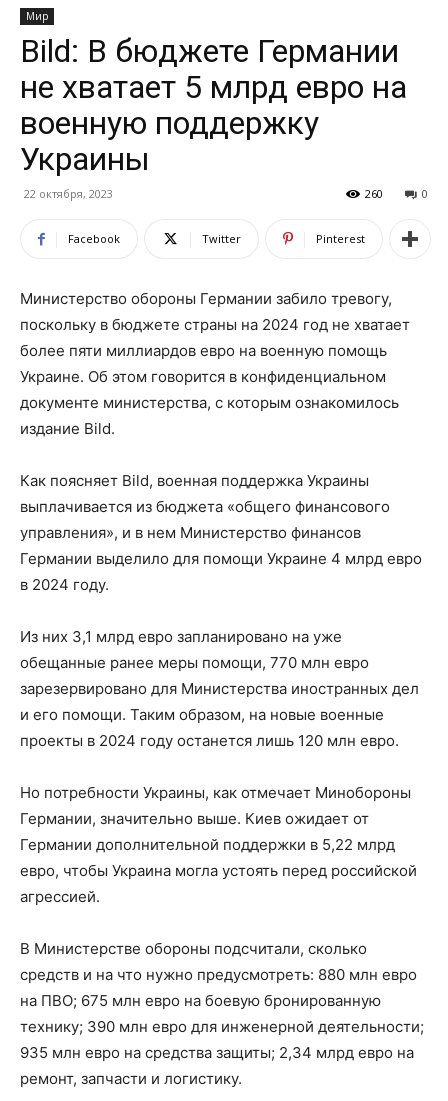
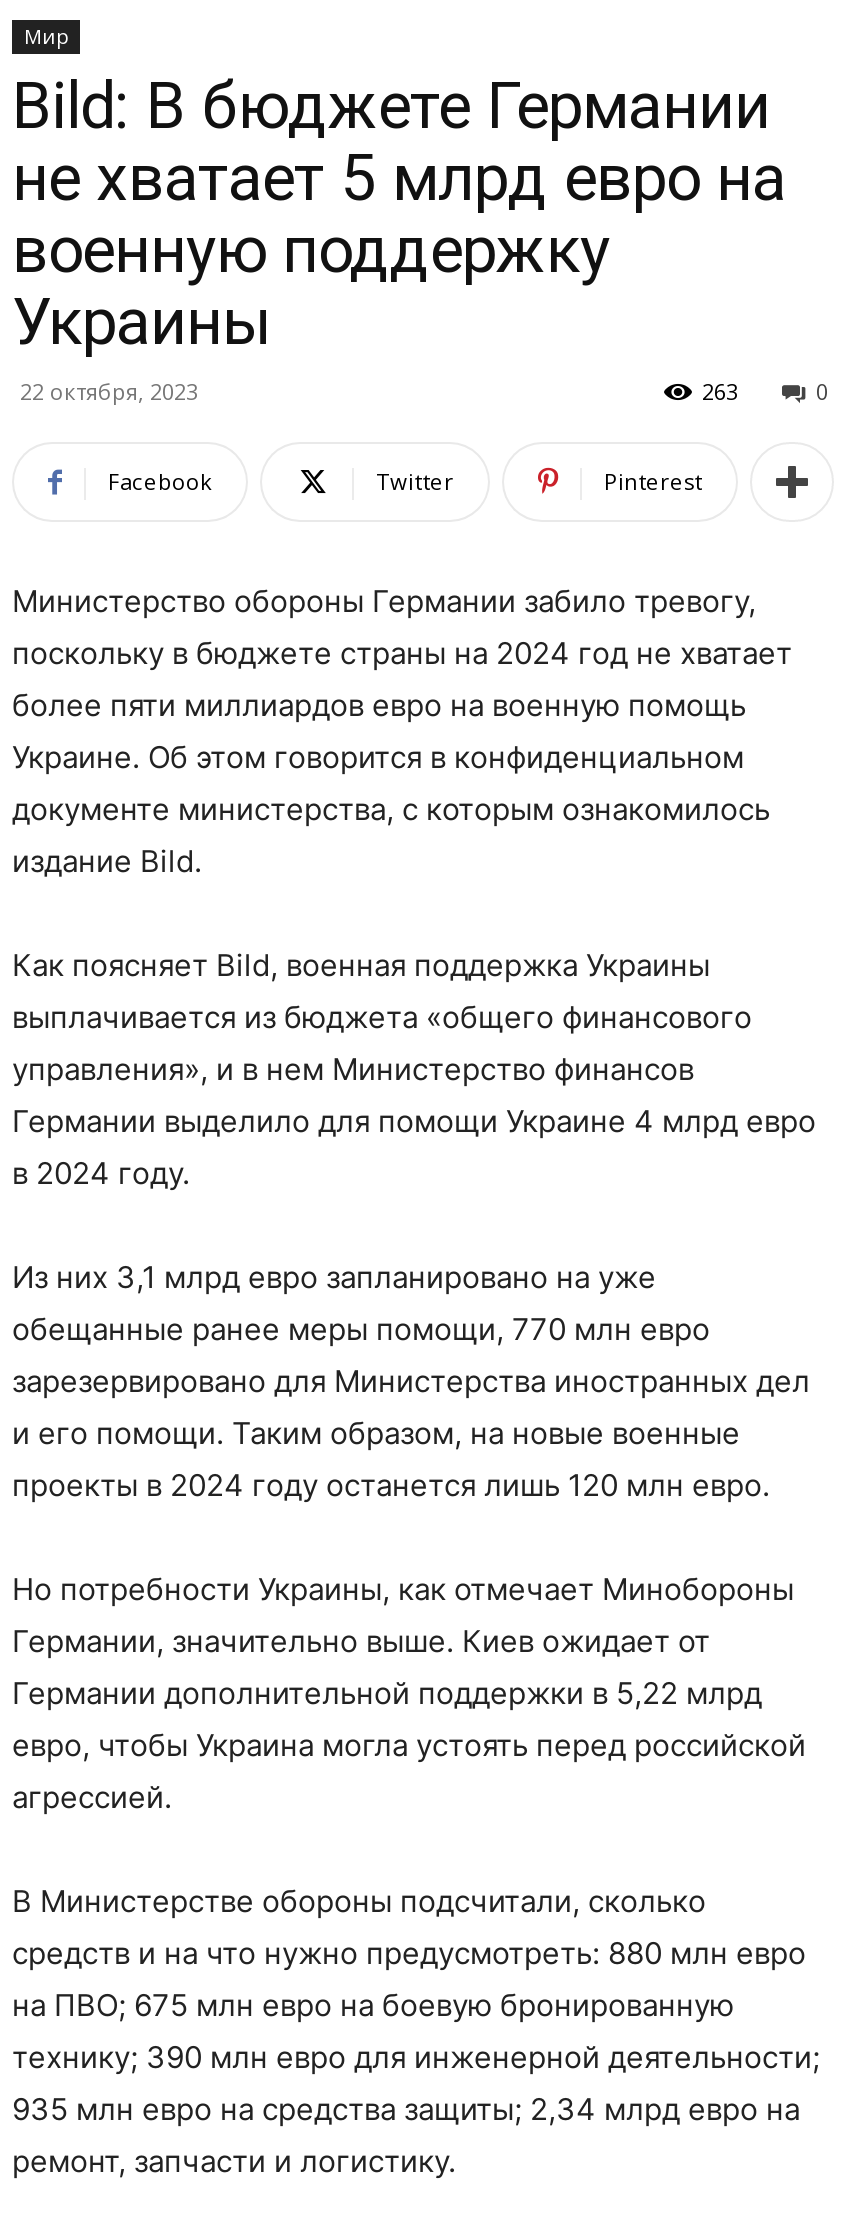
- 260
+ 263
